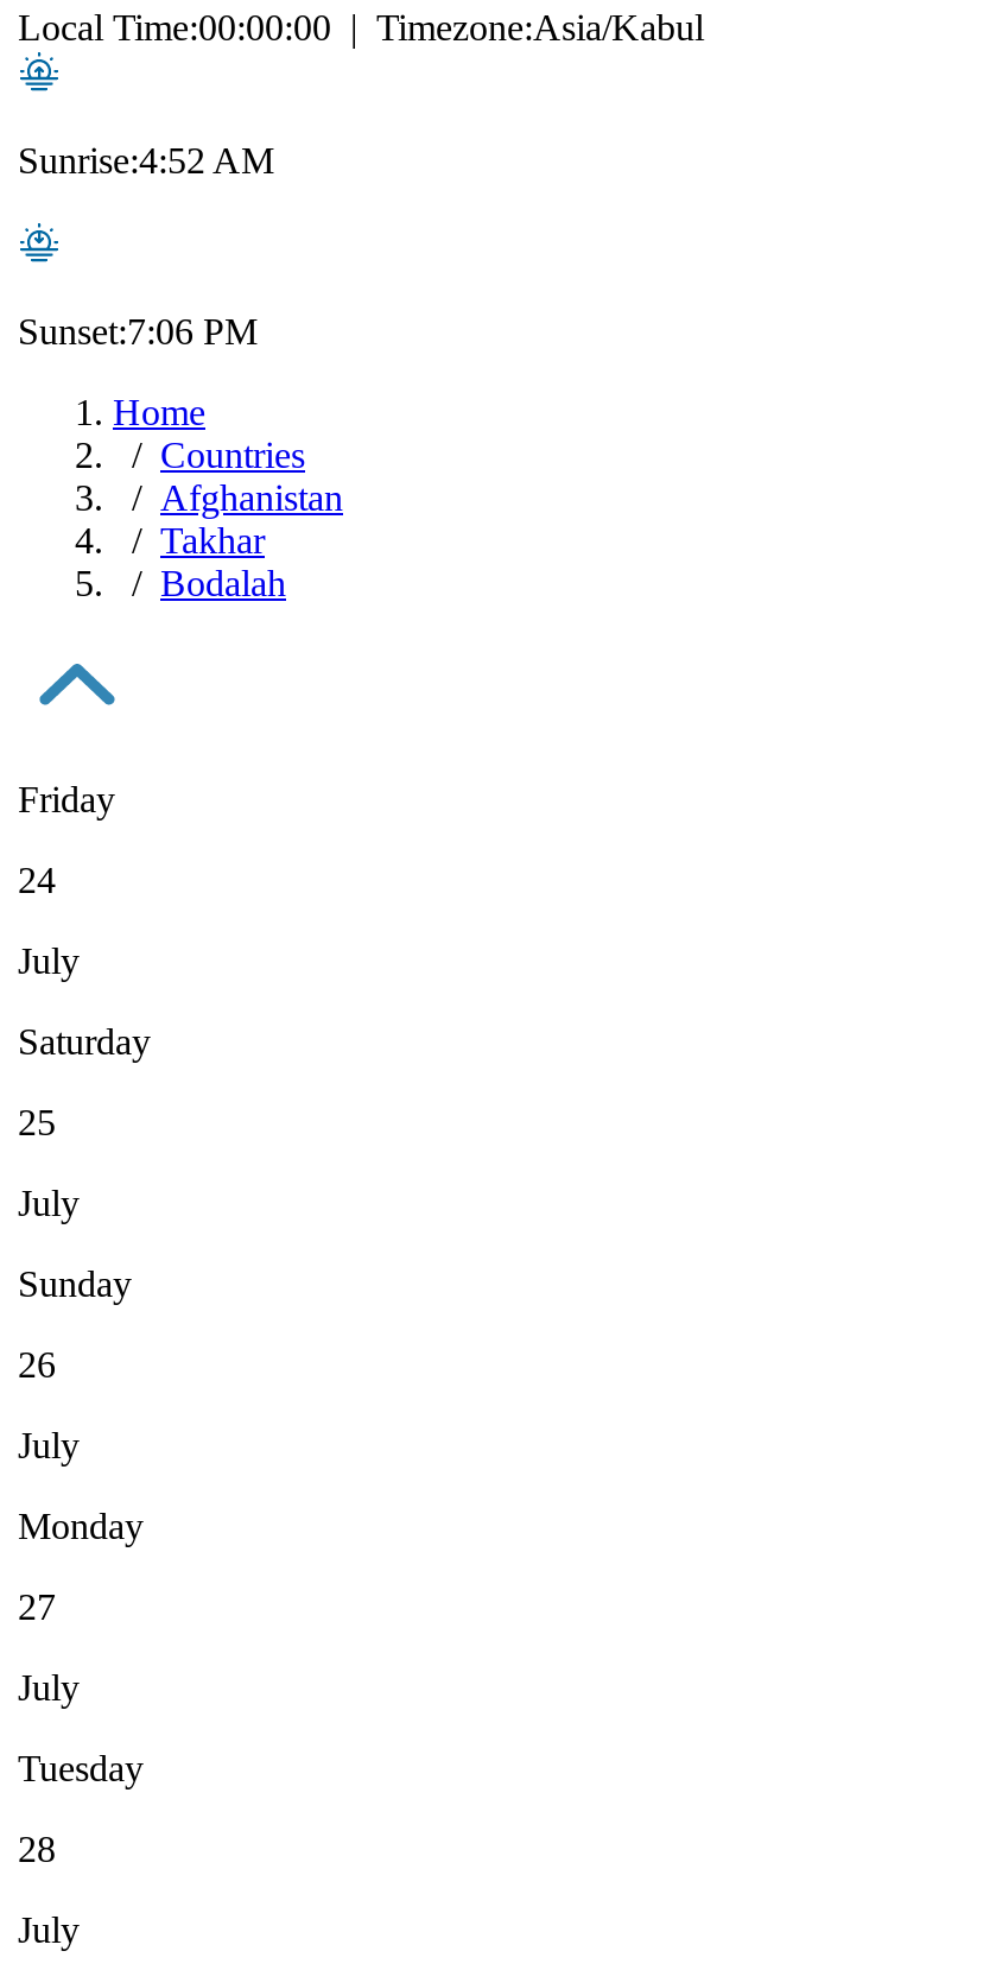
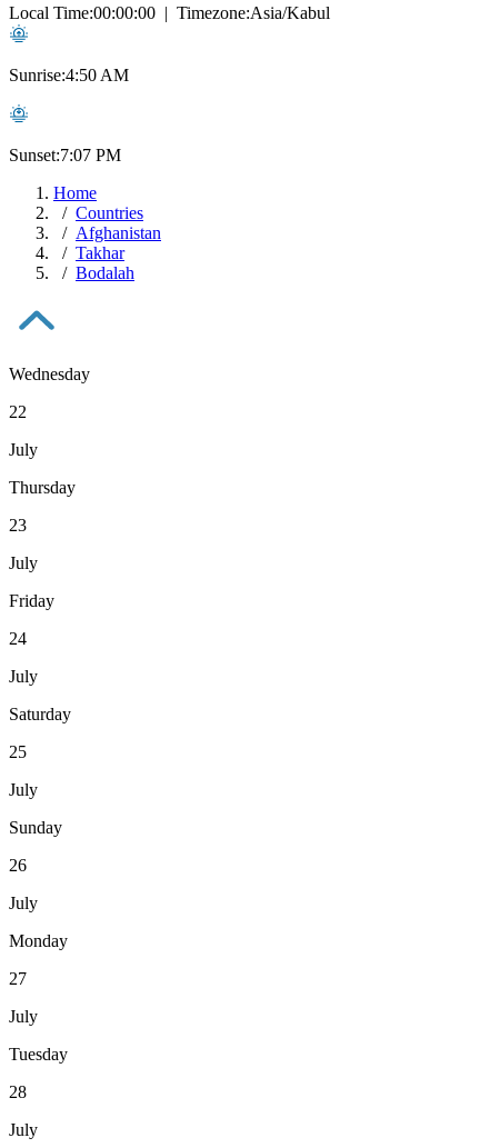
- Sunrise:4:52 AM
+ Sunrise:4:50 AM

- Sunset:7:06 PM
+ Sunset:7:07 PM

+ Wednesday
+ 22
+ July
+ Thursday
+ 23
+ July
